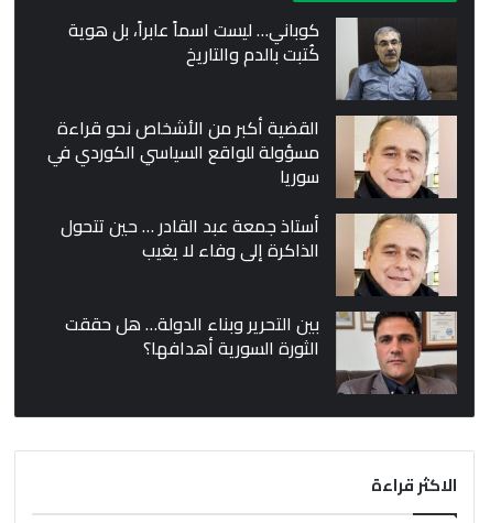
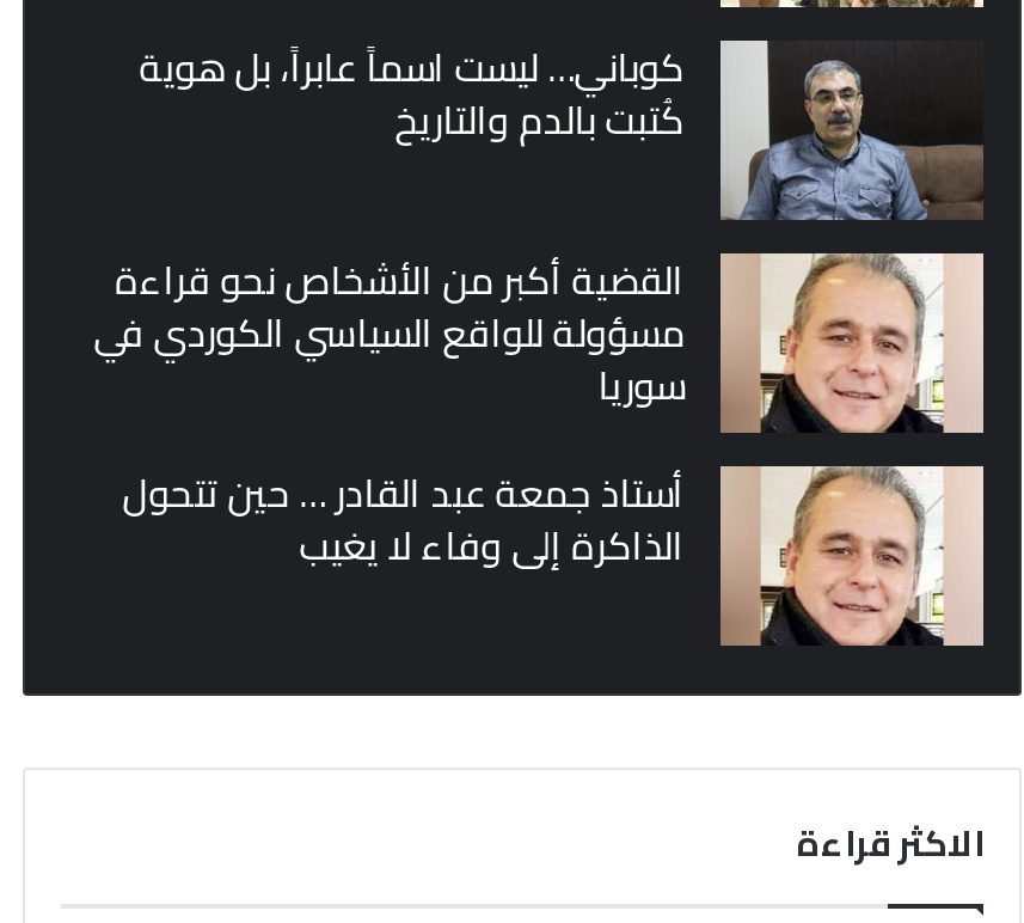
- [image]
- بين التحرير وبناء الدولة… هل حققت
- الثورة السورية أهدافها؟
